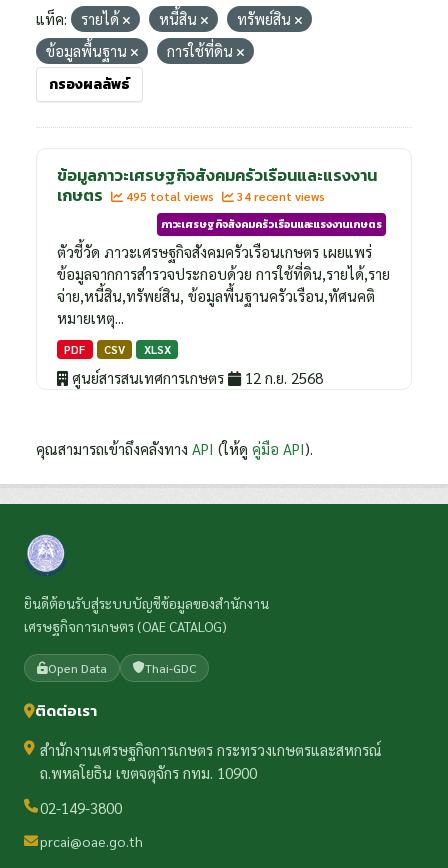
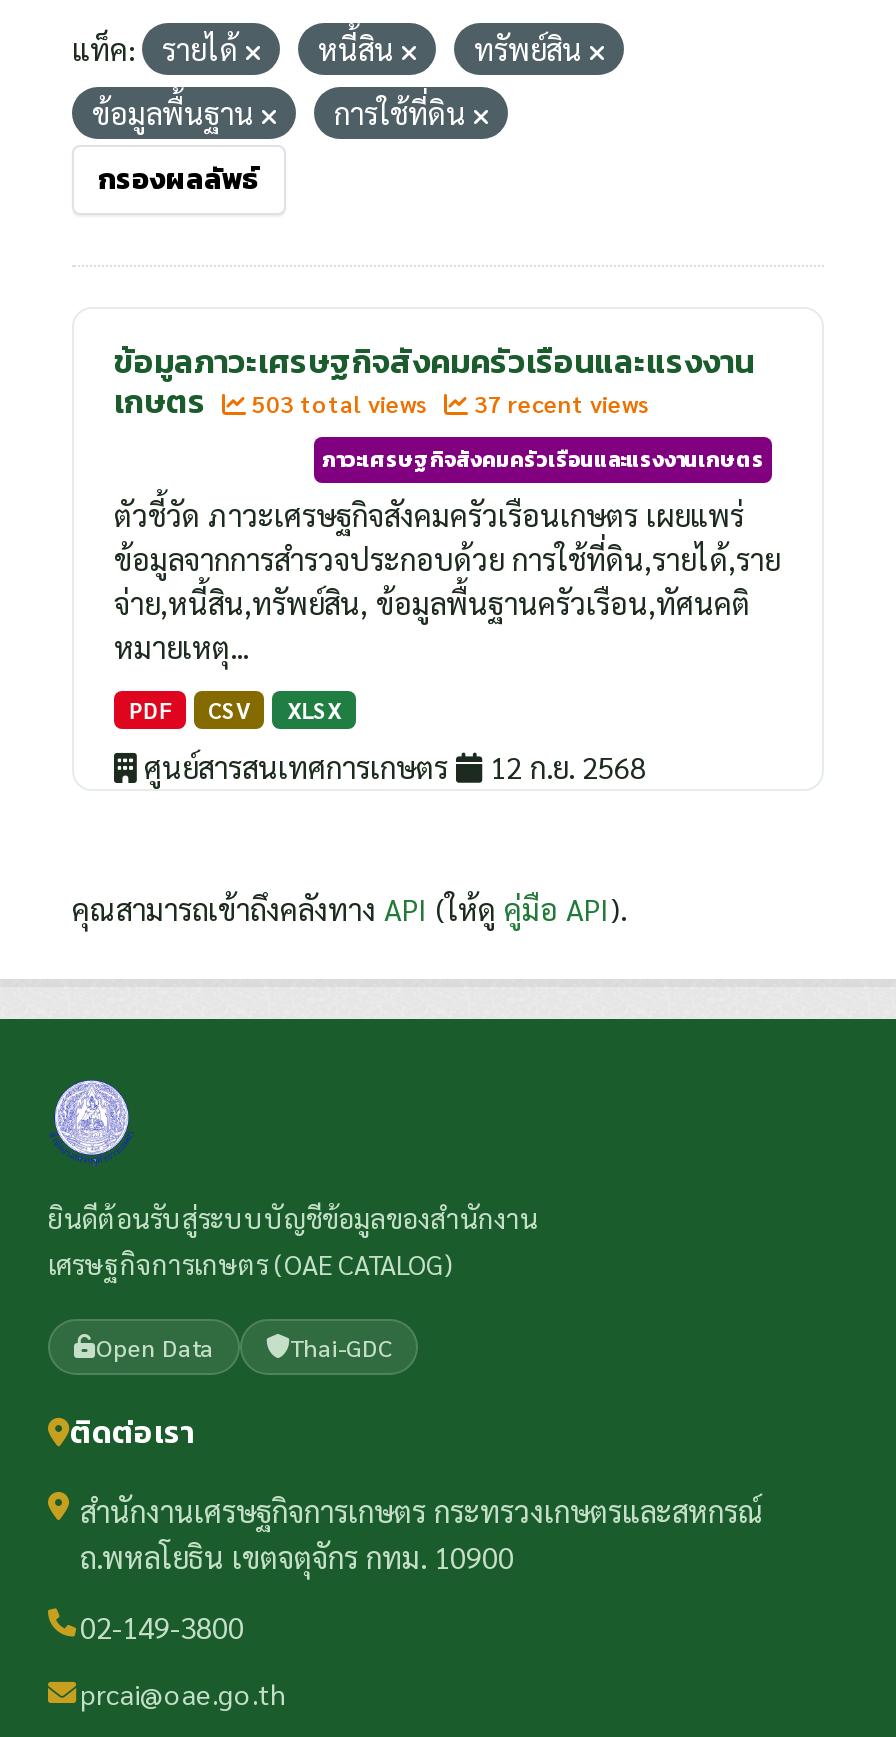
- 495 total views
+ 503 total views

- 34 recent views
+ 37 recent views
